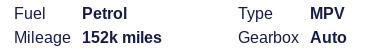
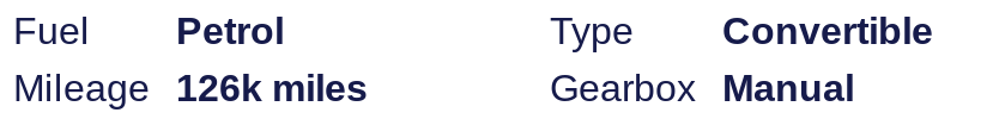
- MPV
+ Convertible

- Mileage 152k miles
+ Mileage 126k miles

- Auto
+ Manual
